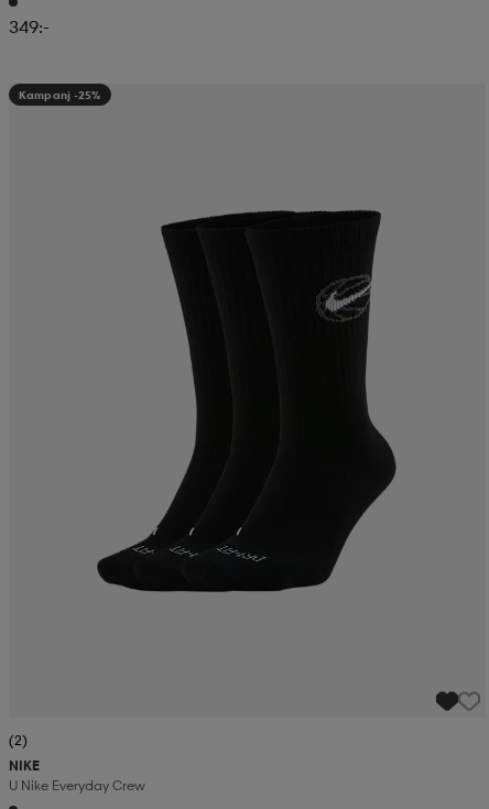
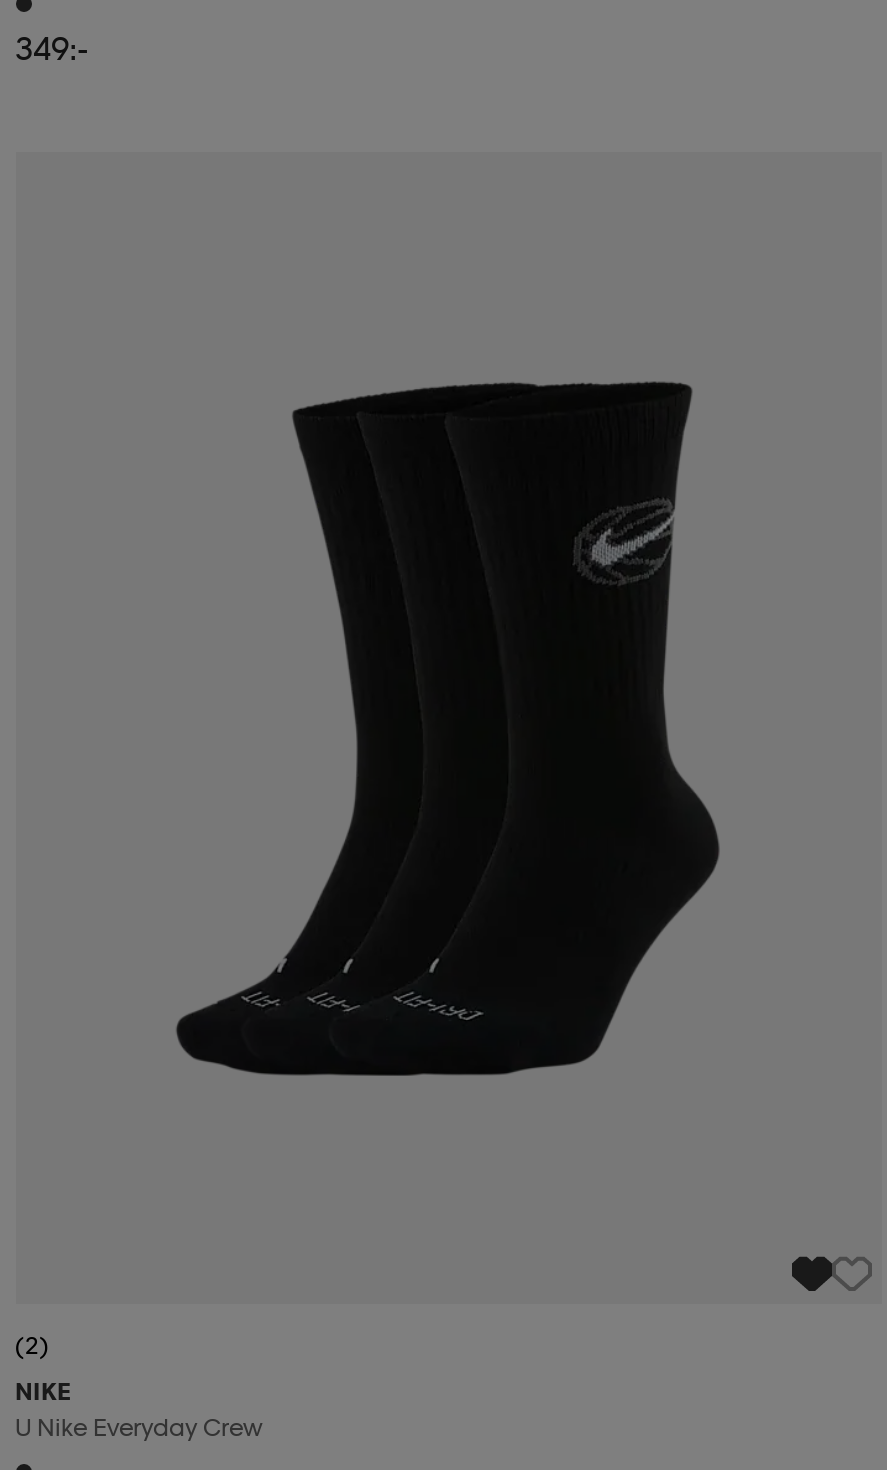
- Kampanj -25%
